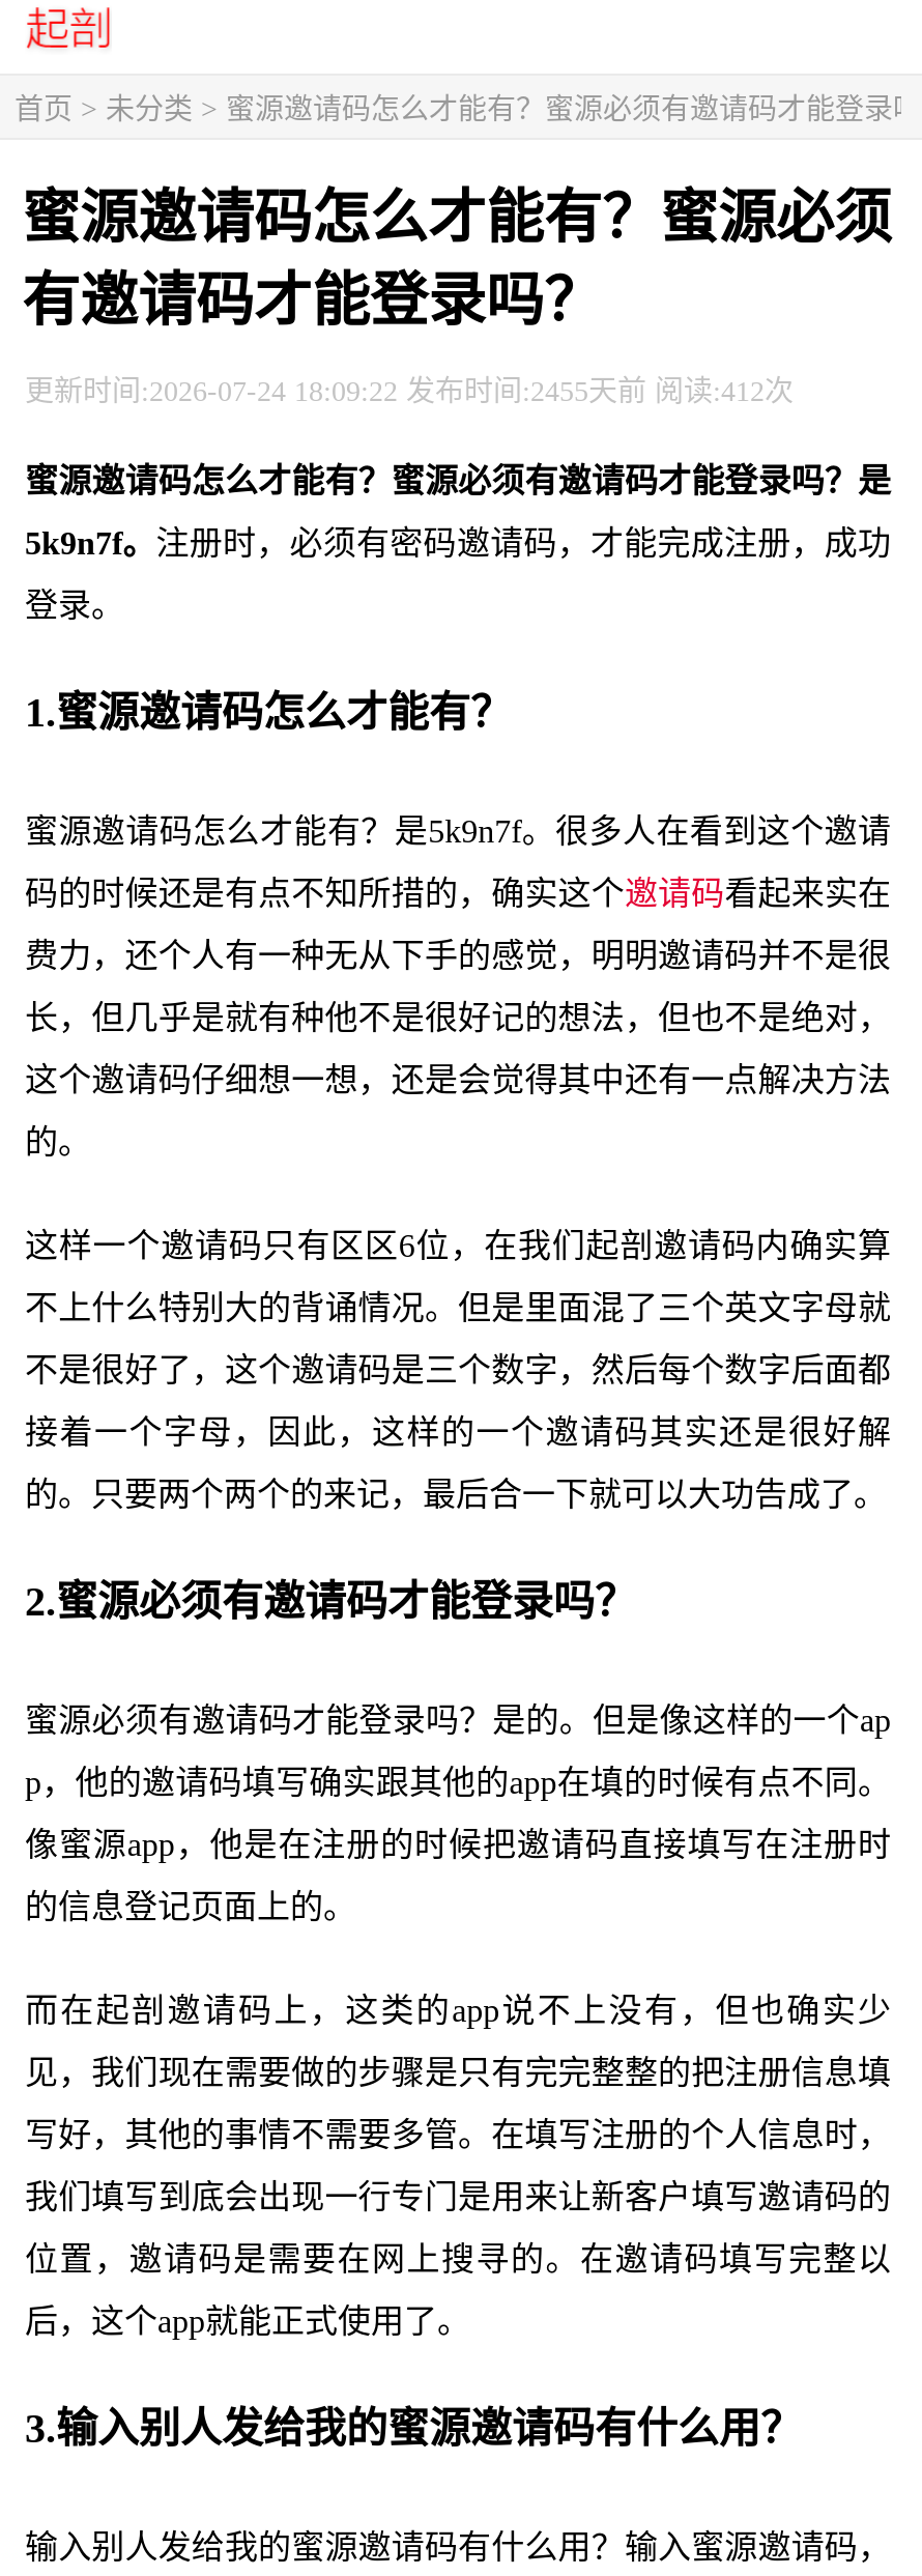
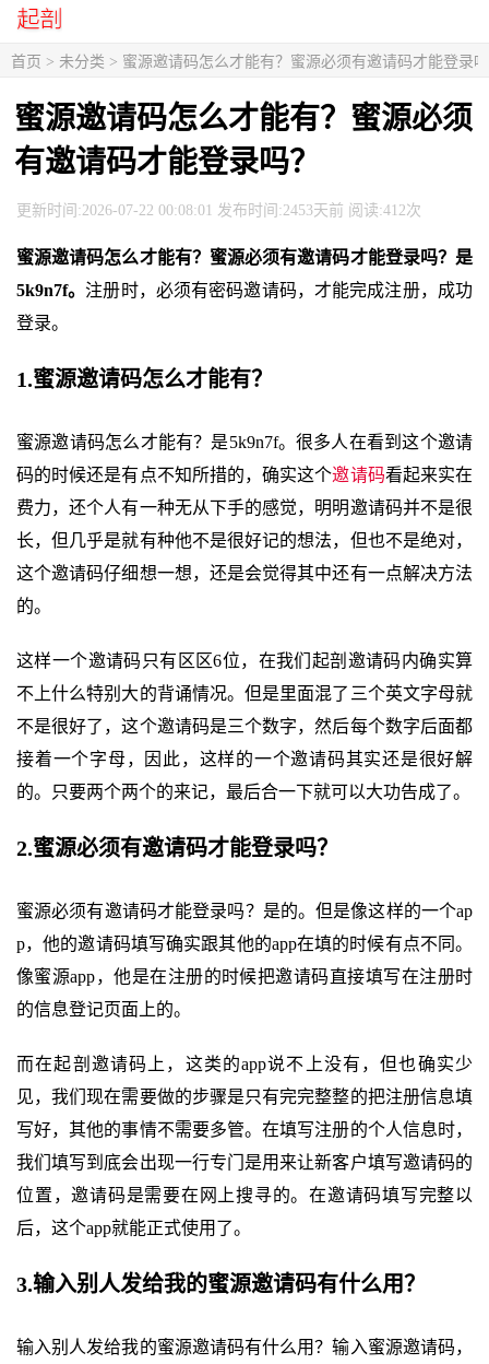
- 更新时间:2026-07-24 18:09:22 发布时间:2455天前 阅读:412次
+ 更新时间:2026-07-22 00:08:01 发布时间:2453天前 阅读:412次
